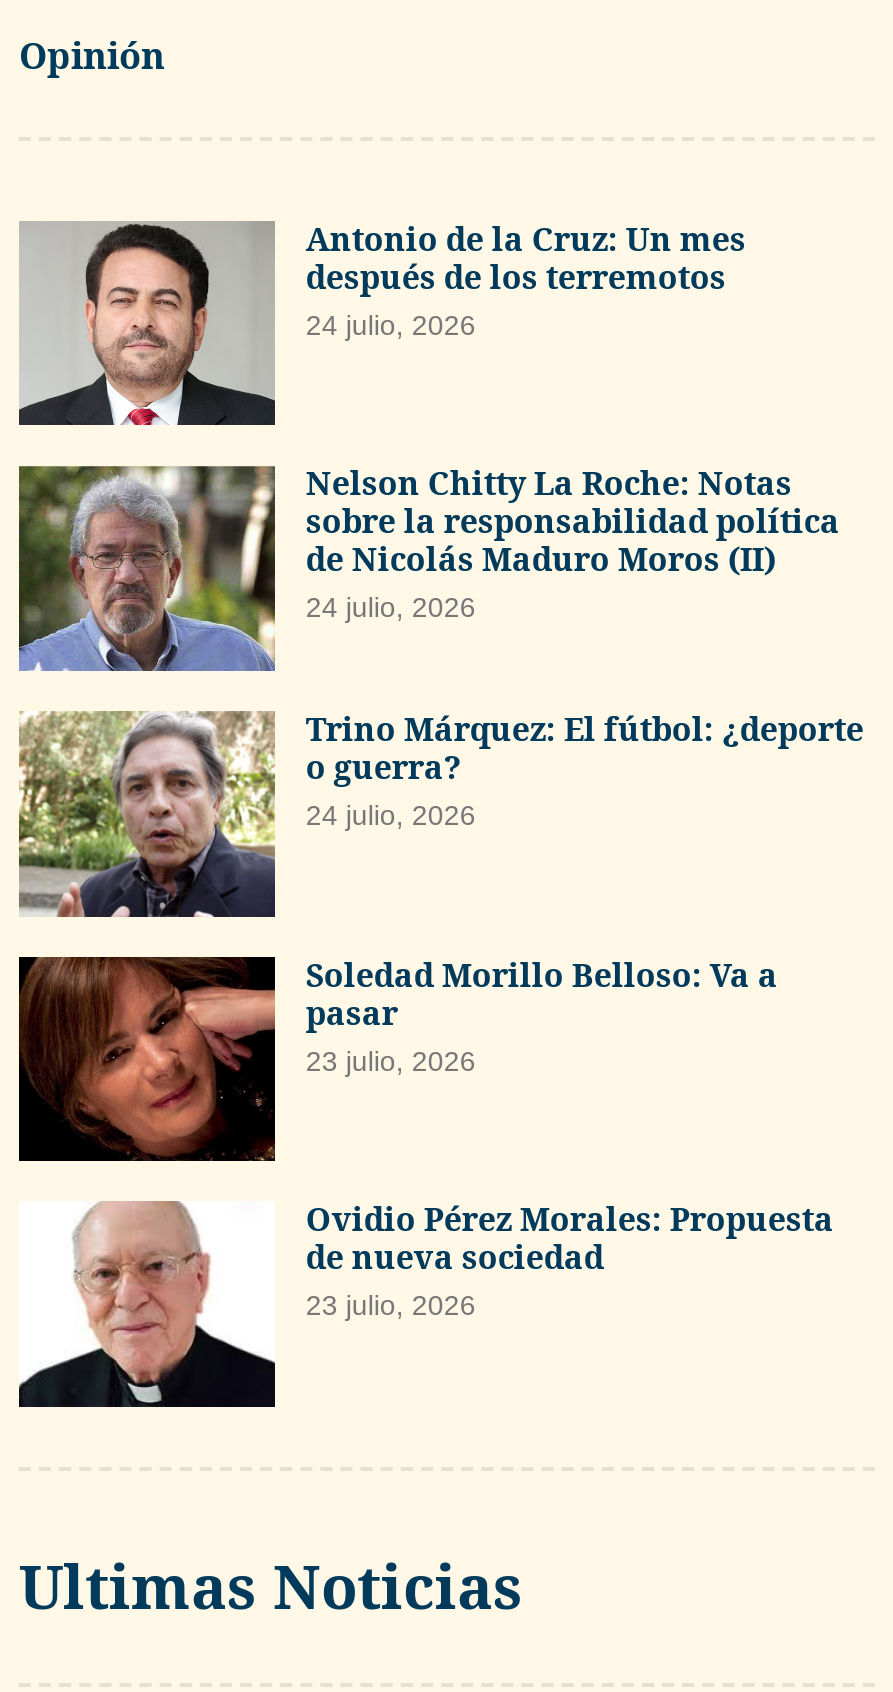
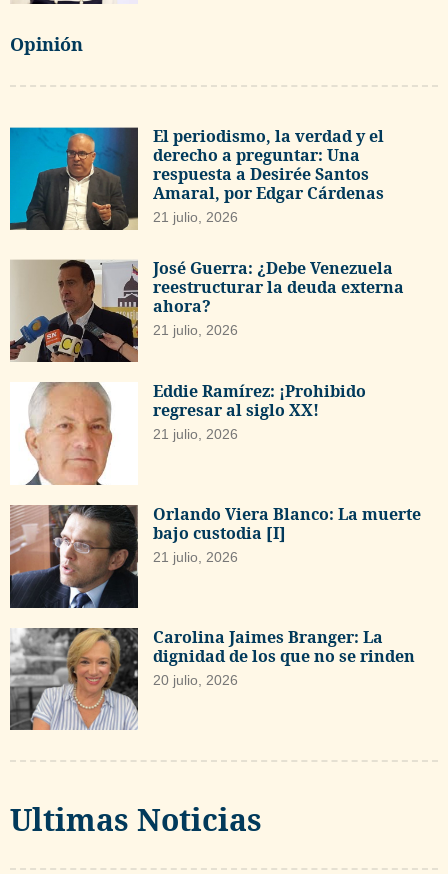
- [image]
- Antonio de la Cruz: Un mes
- después de los terremotos
- 24 julio, 2026
+ [image]
+ El periodismo, la verdad y el
+ derecho a preguntar: Una
+ respuesta a Desirée Santos
+ Amaral, por Edgar Cárdenas
+ 21 julio, 2026

- [image]
- Nelson Chitty La Roche: Notas
- sobre la responsabilidad política
- de Nicolás Maduro Moros (II)
- 24 julio, 2026
+ [image]
+ José Guerra: ¿Debe Venezuela
+ reestructurar la deuda externa
+ ahora?
+ 21 julio, 2026

- [image]
- Trino Márquez: El fútbol: ¿deporte
- o guerra?
- 24 julio, 2026
+ [image]
+ Eddie Ramírez: ¡Prohibido
+ regresar al siglo XX!
+ 21 julio, 2026

- [image]
- Soledad Morillo Belloso: Va a
- pasar
- 23 julio, 2026
+ [image]
+ Orlando Viera Blanco: La muerte
+ bajo custodia [I]
+ 21 julio, 2026

- [image]
- Ovidio Pérez Morales: Propuesta
- de nueva sociedad
- 23 julio, 2026
+ [image]
+ Carolina Jaimes Branger: La
+ dignidad de los que no se rinden
+ 20 julio, 2026
